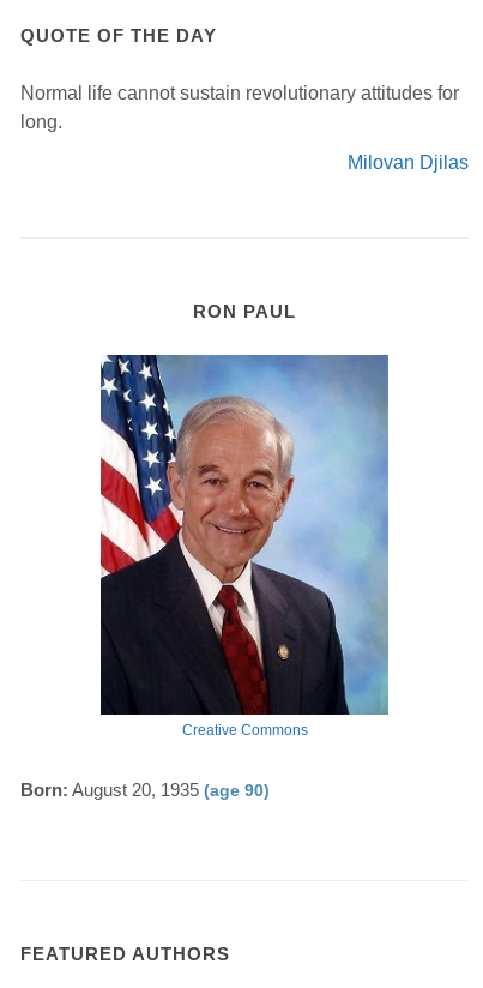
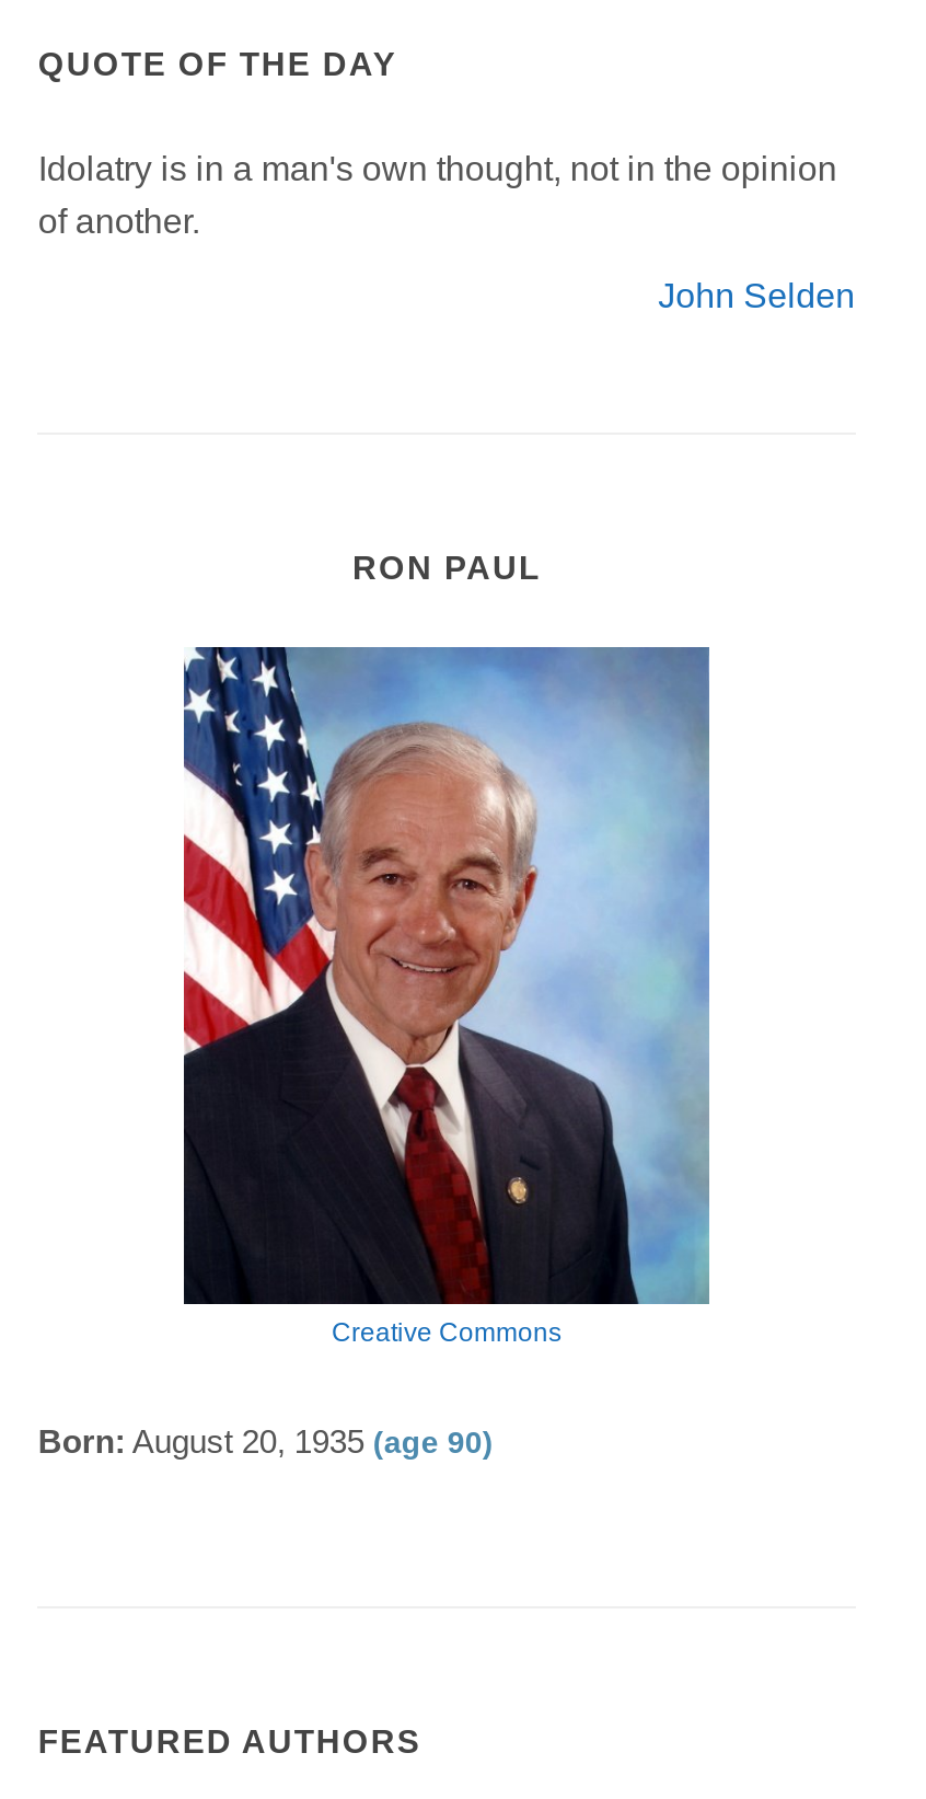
- Normal life cannot sustain revolutionary attitudes for
- long.
+ Idolatry is in a man's own thought, not in the opinion
+ of another.

- Milovan Djilas
+ John Selden
